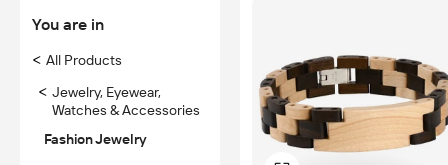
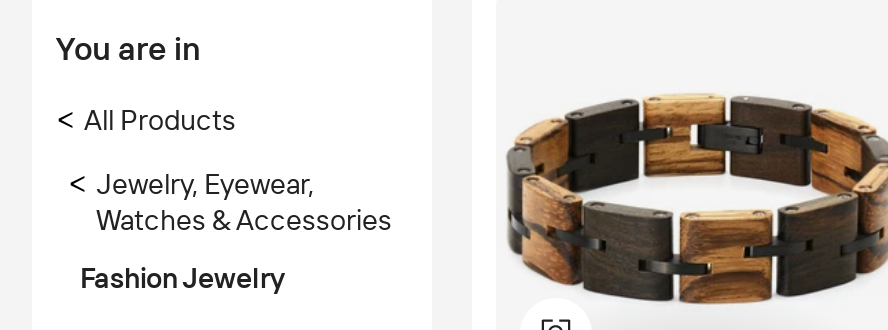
- [image]
+ [image]
